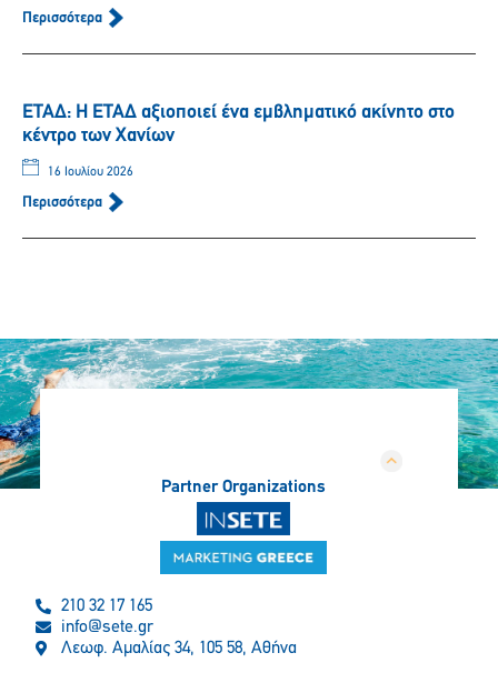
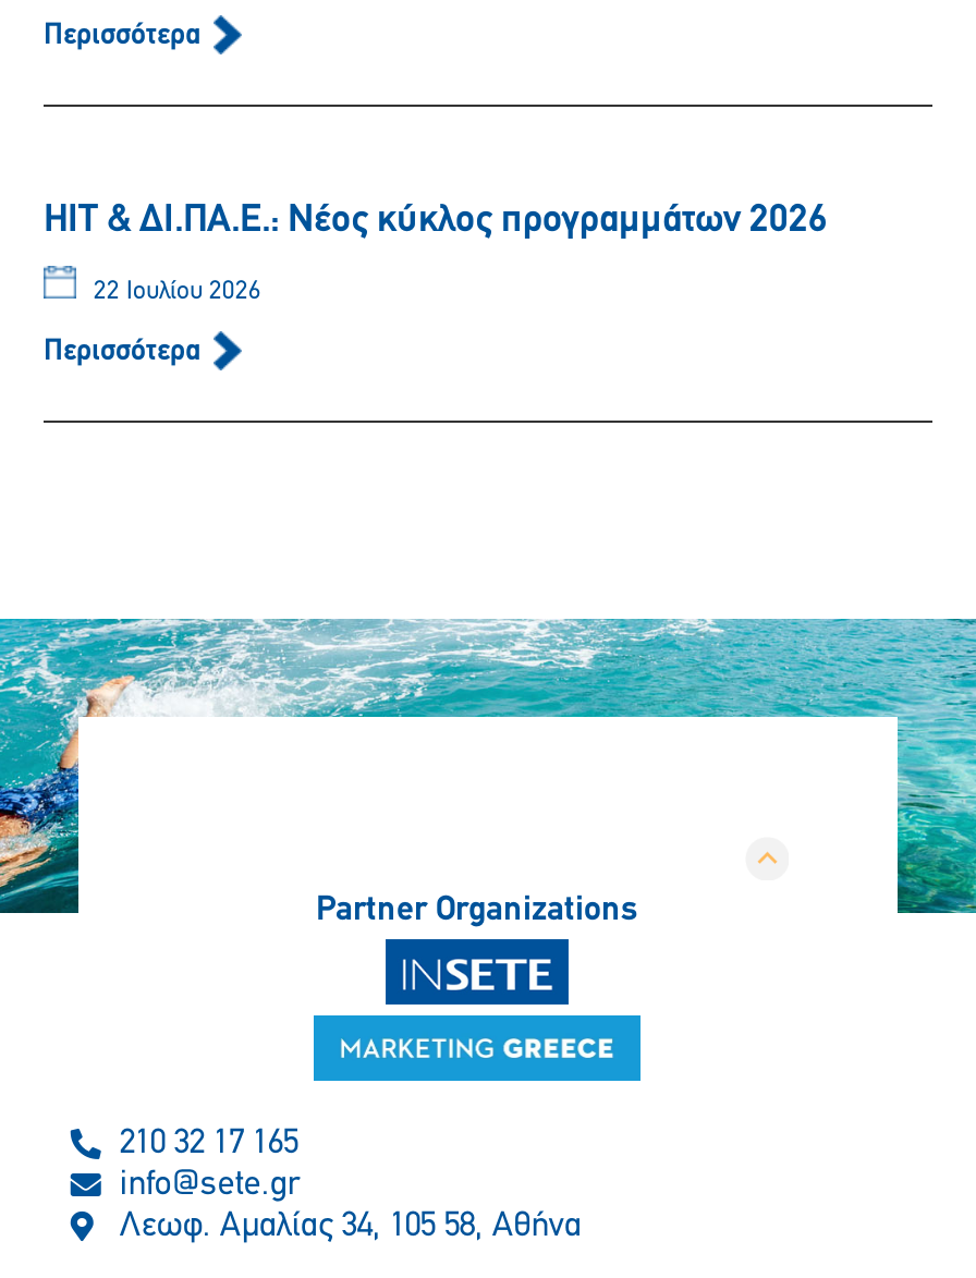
- ΕΤΑΔ: Η ΕΤΑΔ αξιοποιεί ένα εμβληματικό ακίνητο στο
- κέντρο των Χανίων
+ HIT & ΔΙ.ΠΑ.Ε.: Νέος κύκλος προγραμμάτων 2026

- 16 Ιουλίου 2026
+ 22 Ιουλίου 2026
